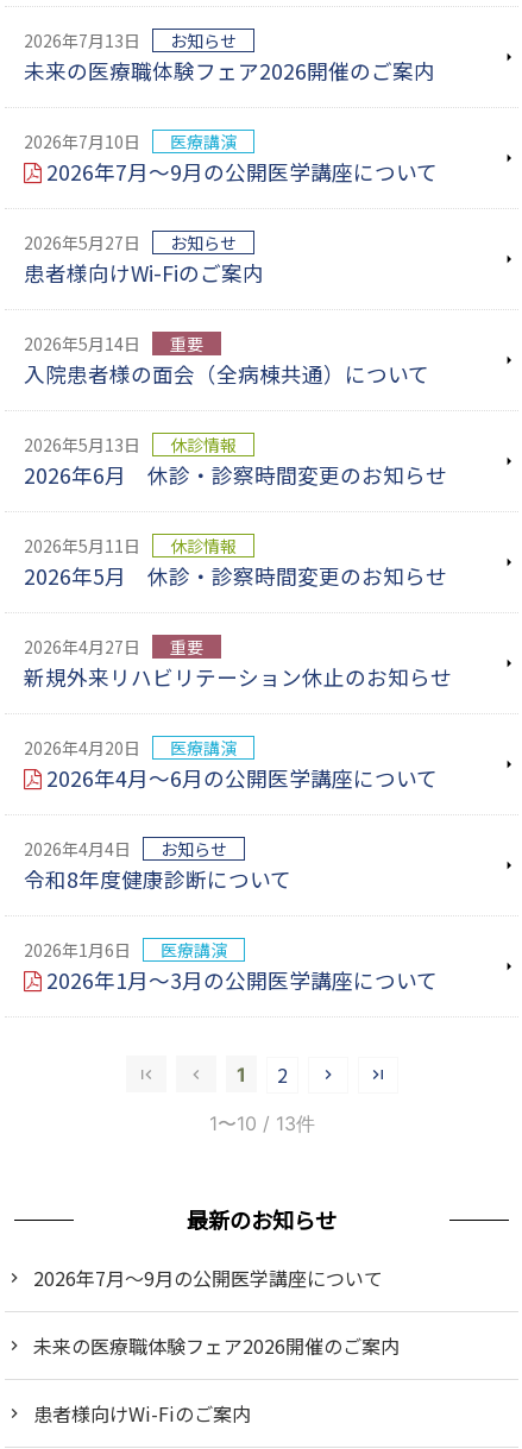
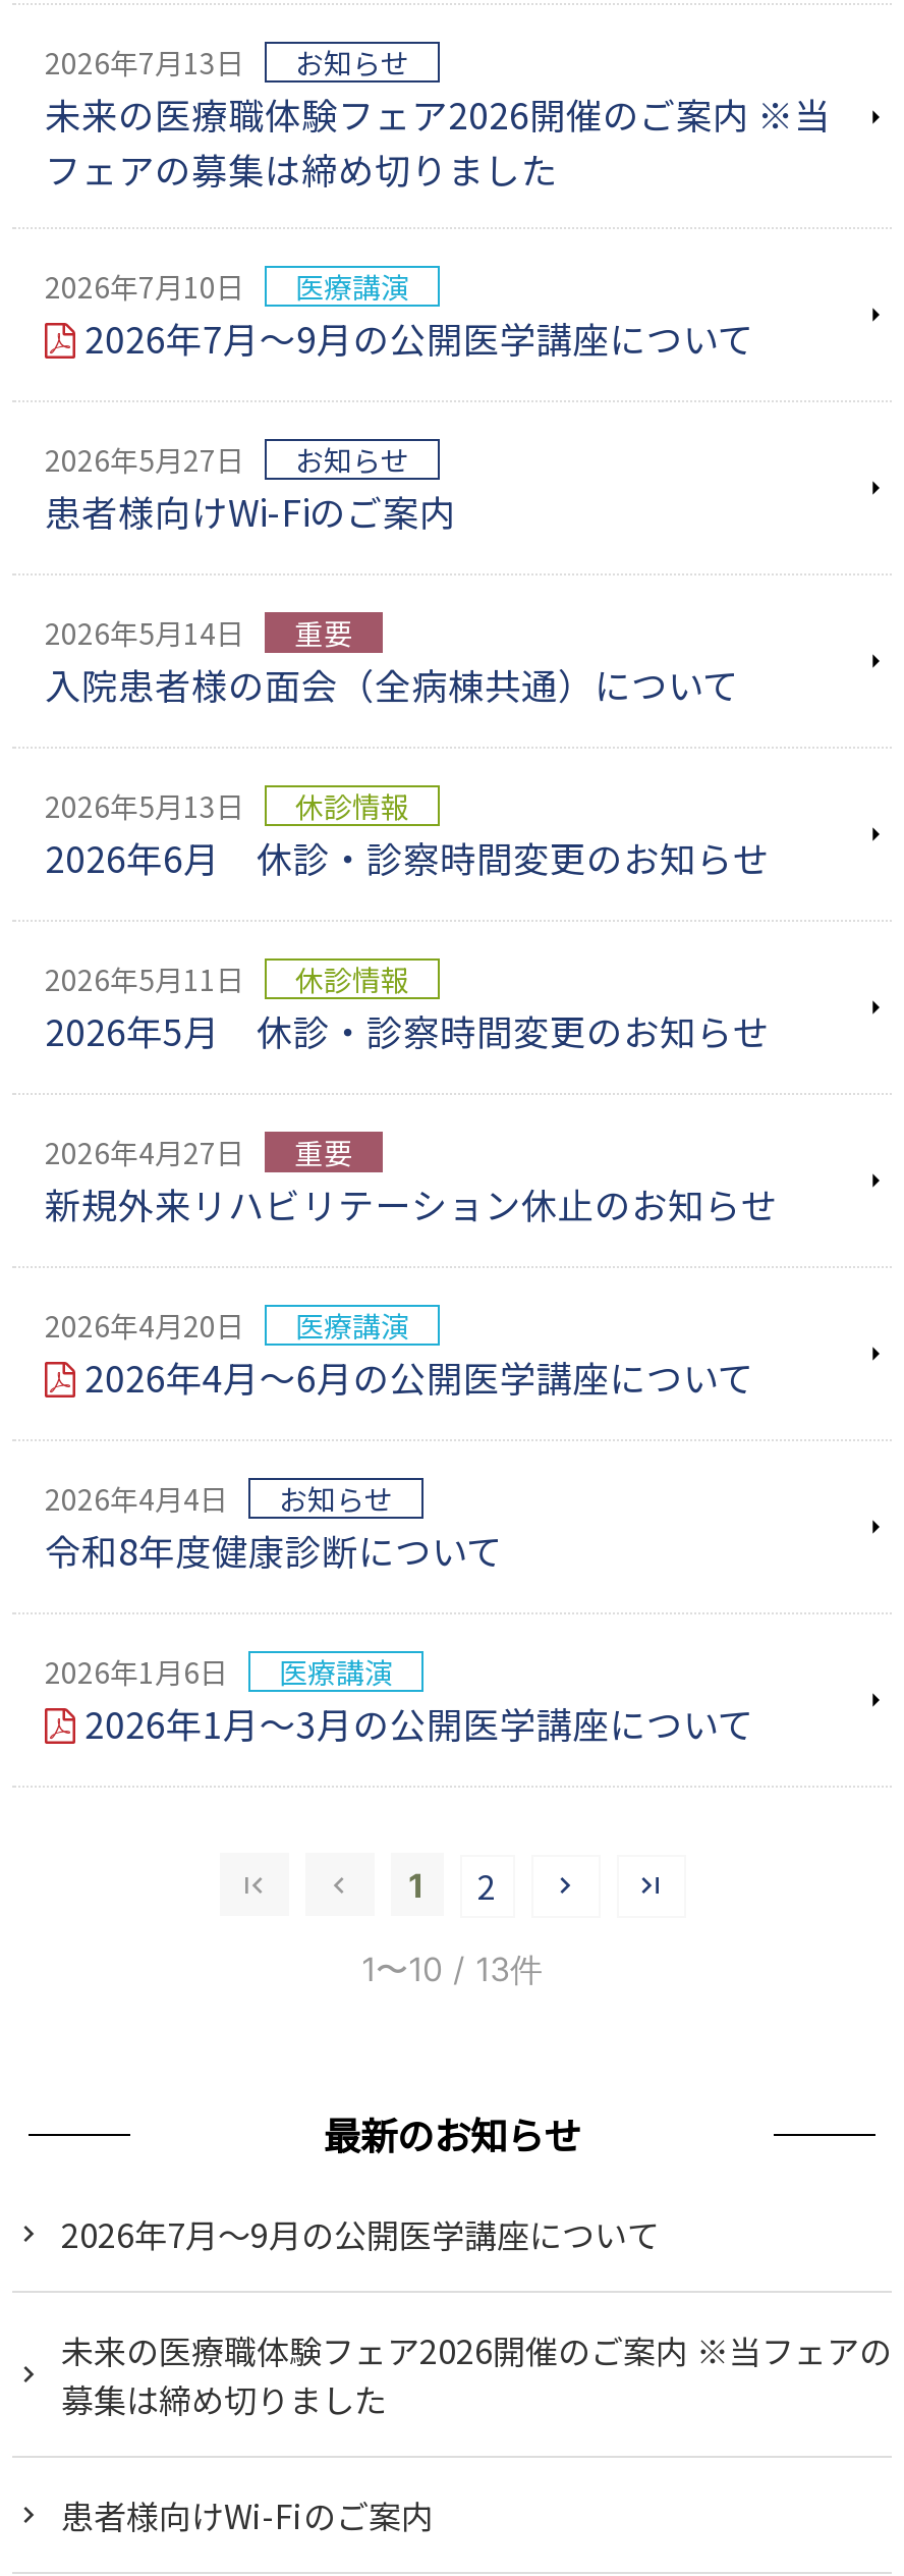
- 未来の医療職体験フェア2026開催のご案内
+ 未来の医療職体験フェア2026開催のご案内 ※当
+ フェアの募集は締め切りました

- 未来の医療職体験フェア2026開催のご案内
+ 未来の医療職体験フェア2026開催のご案内 ※当フェアの
+ 募集は締め切りました
